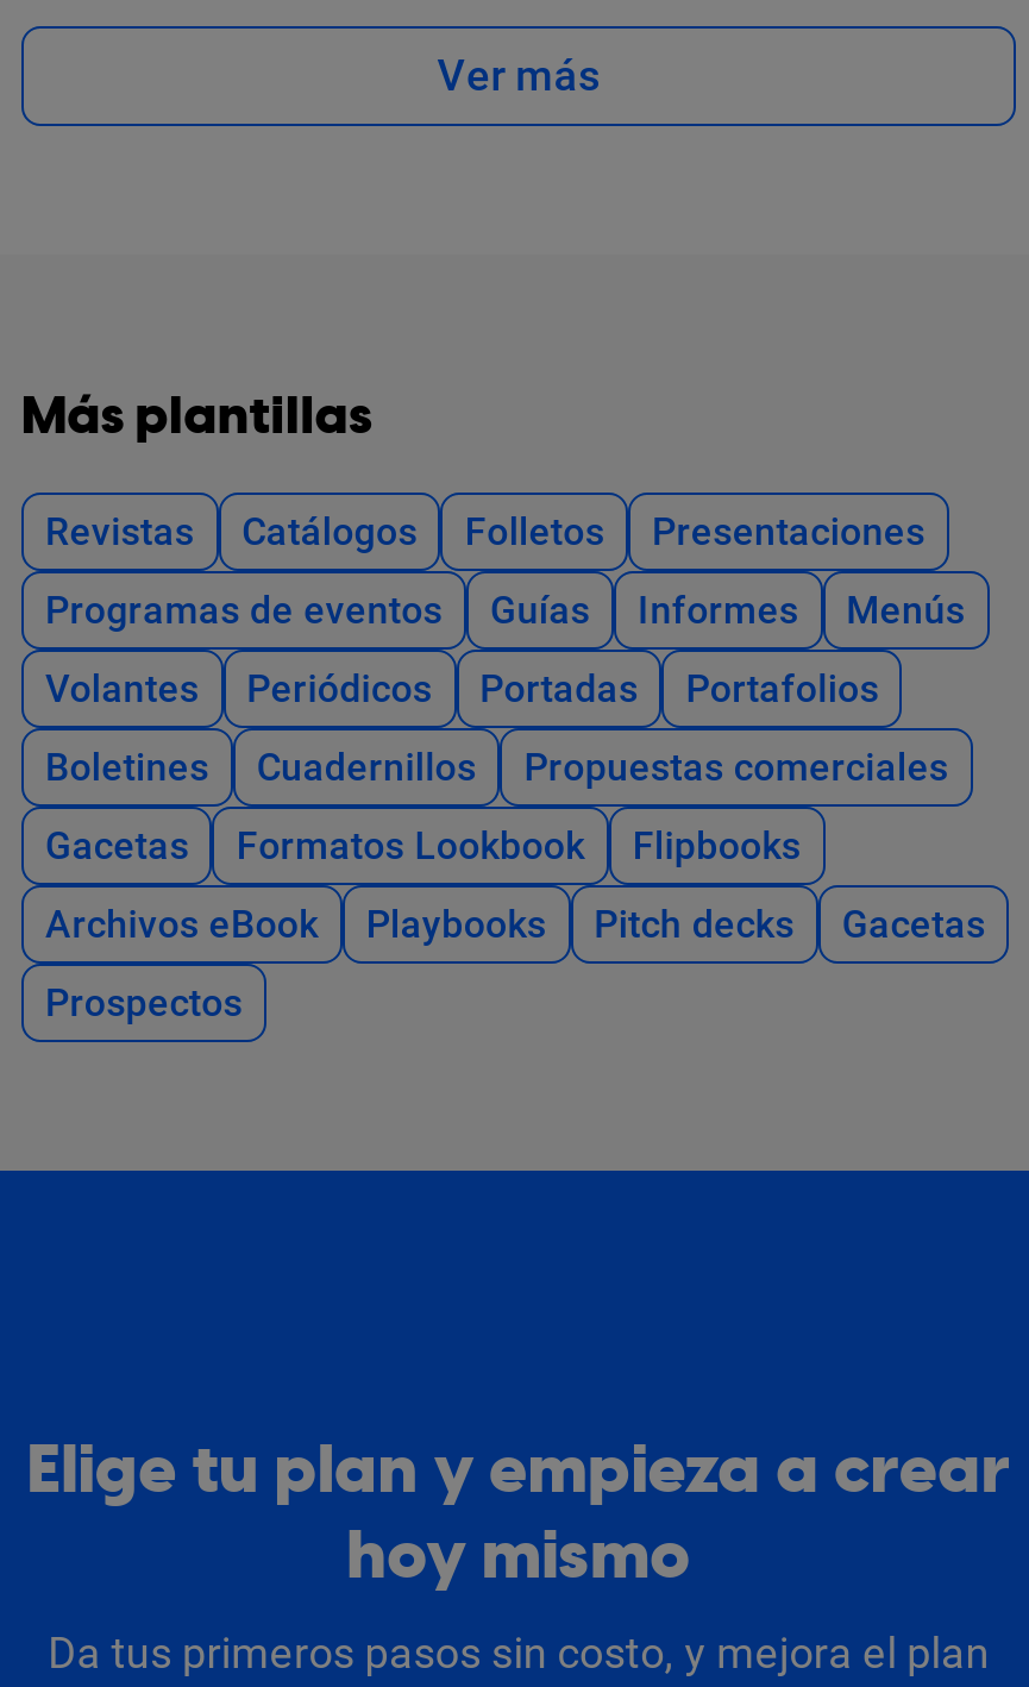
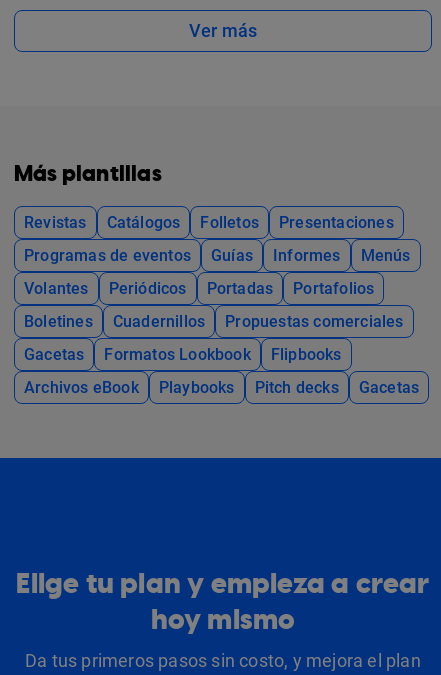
- Prospectos
